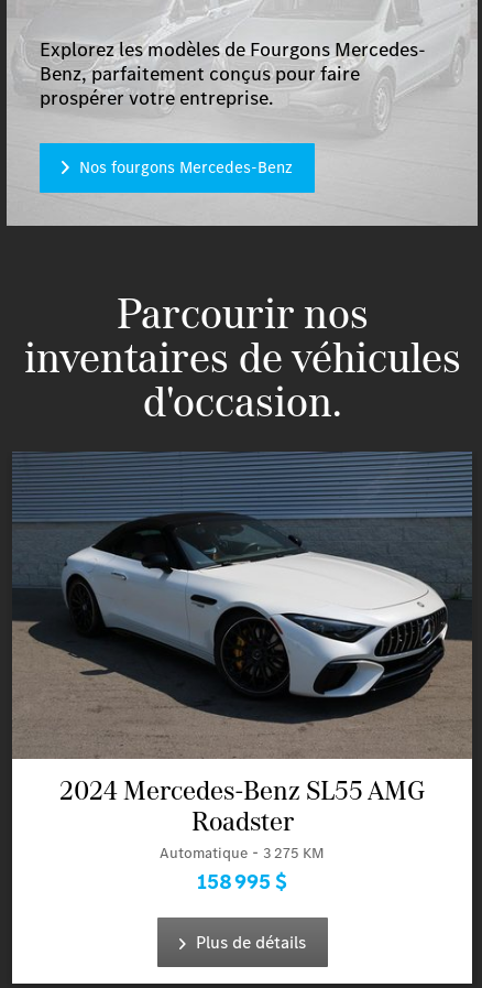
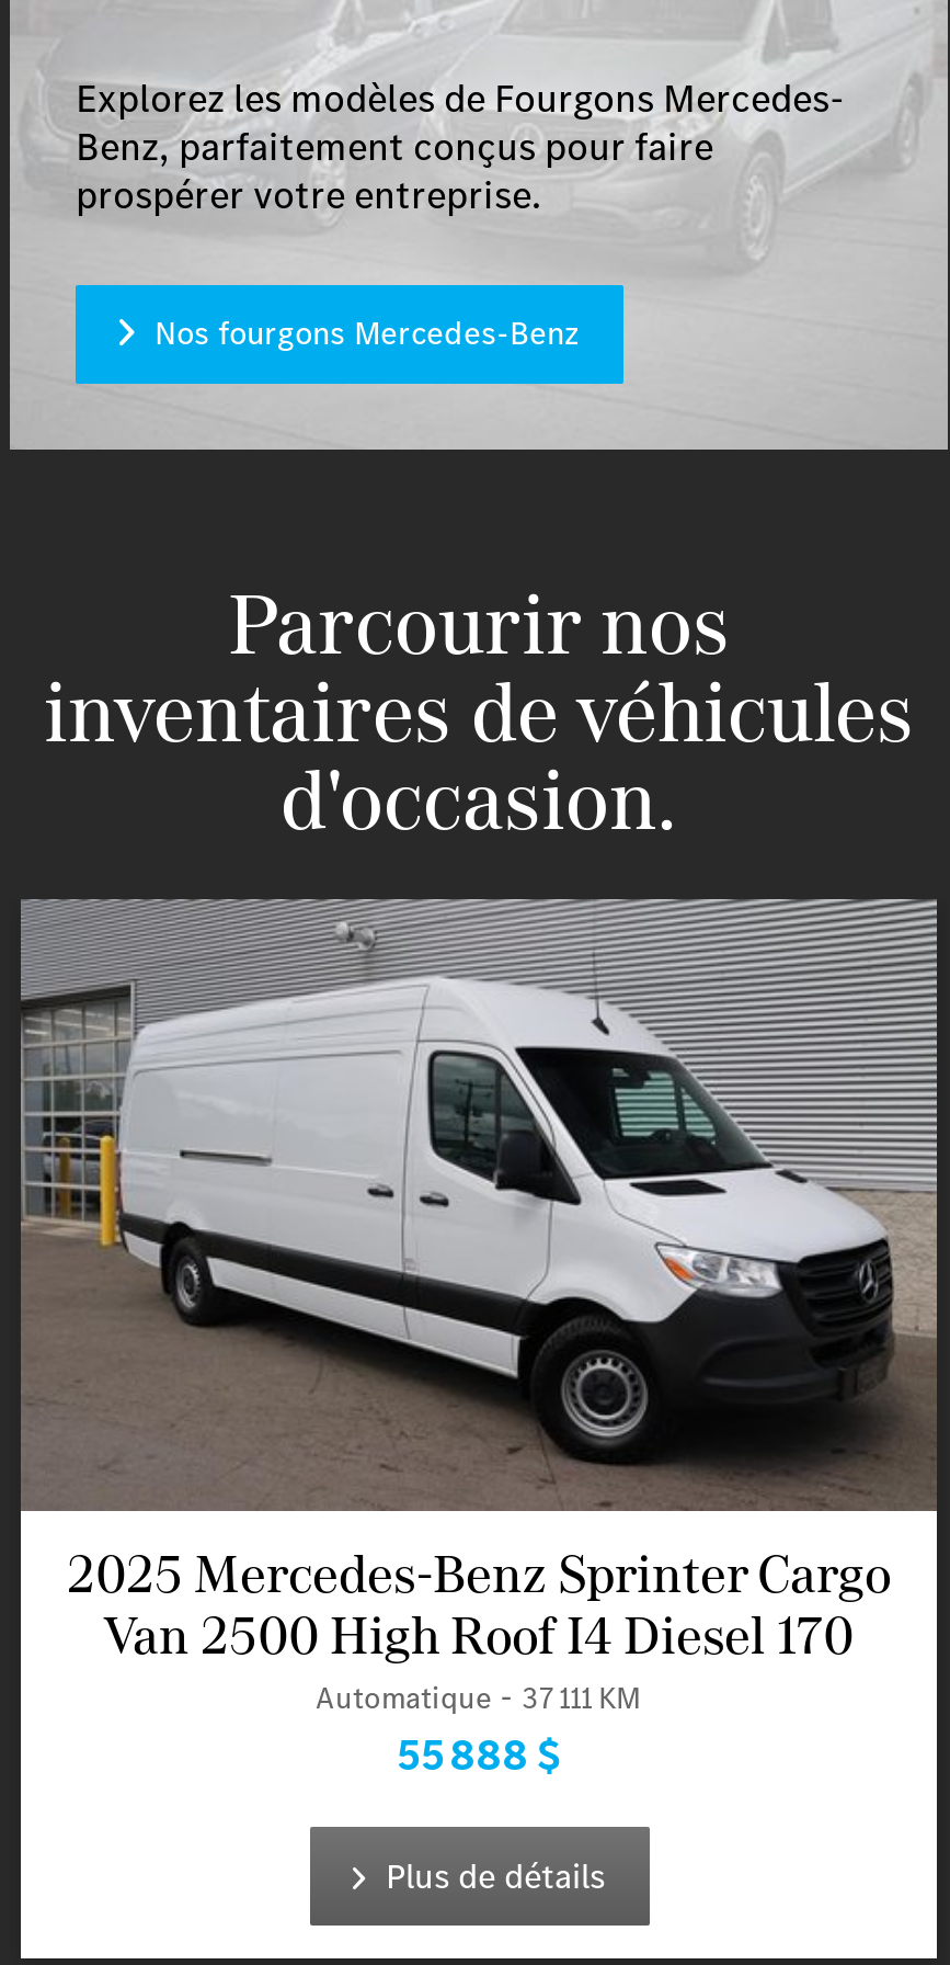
- [image]
- 2024 Mercedes-Benz SL55 AMG
- Roadster
- Automatique - 3 275 KM
- 158 995 $
+ [image]
+ 2025 Mercedes-Benz Sprinter Cargo
+ Van 2500 High Roof I4 Diesel 170
+ Automatique - 37 111 KM
+ 55 888 $
